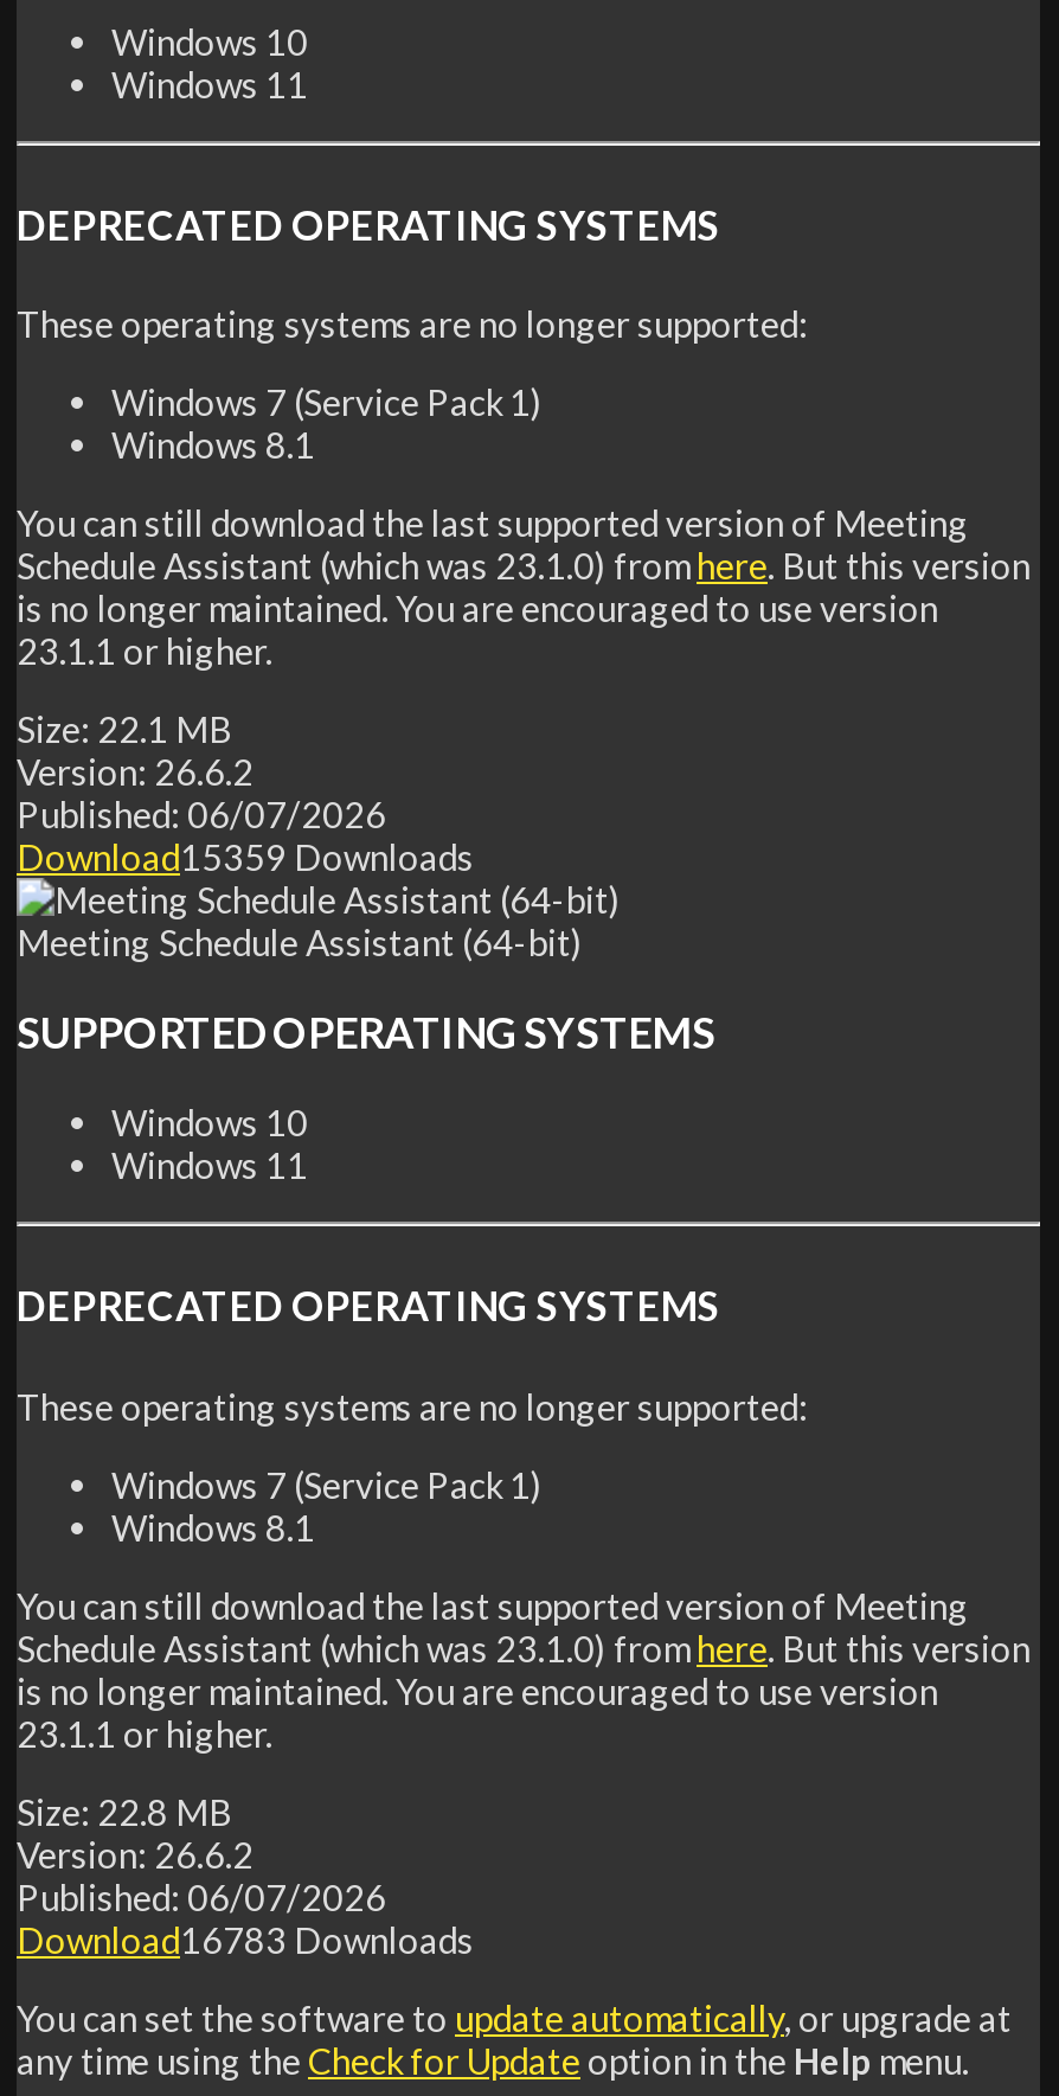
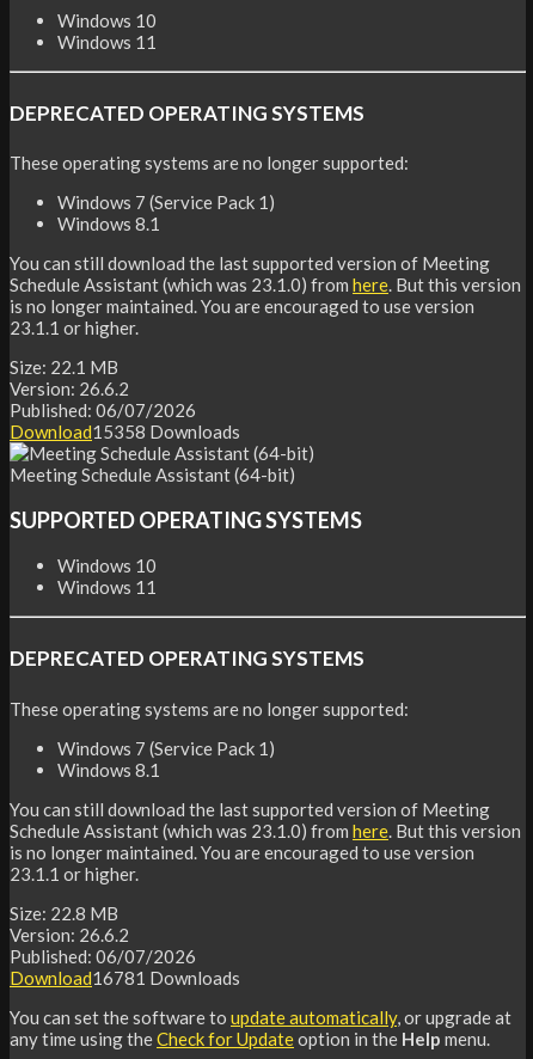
- Download15359 Downloads
+ Download15358 Downloads

- Download16783 Downloads
+ Download16781 Downloads
